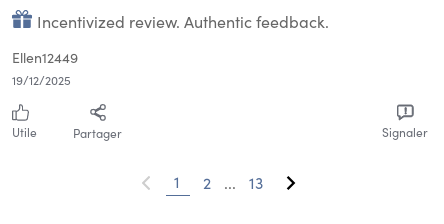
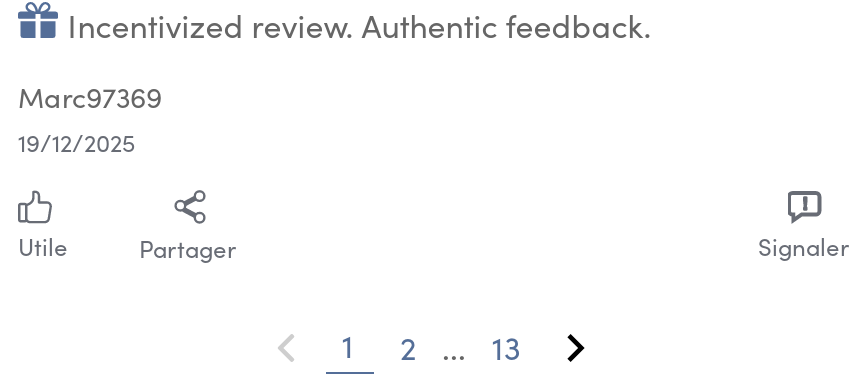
- Ellen12449
+ Marc97369
